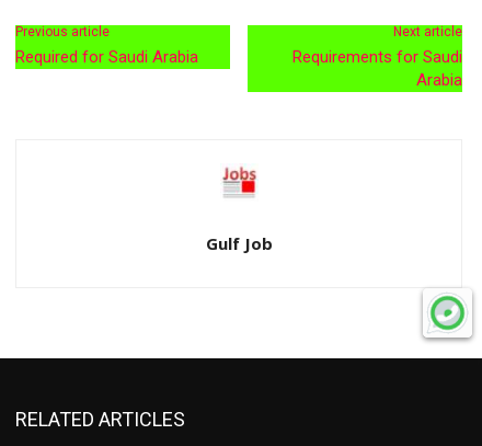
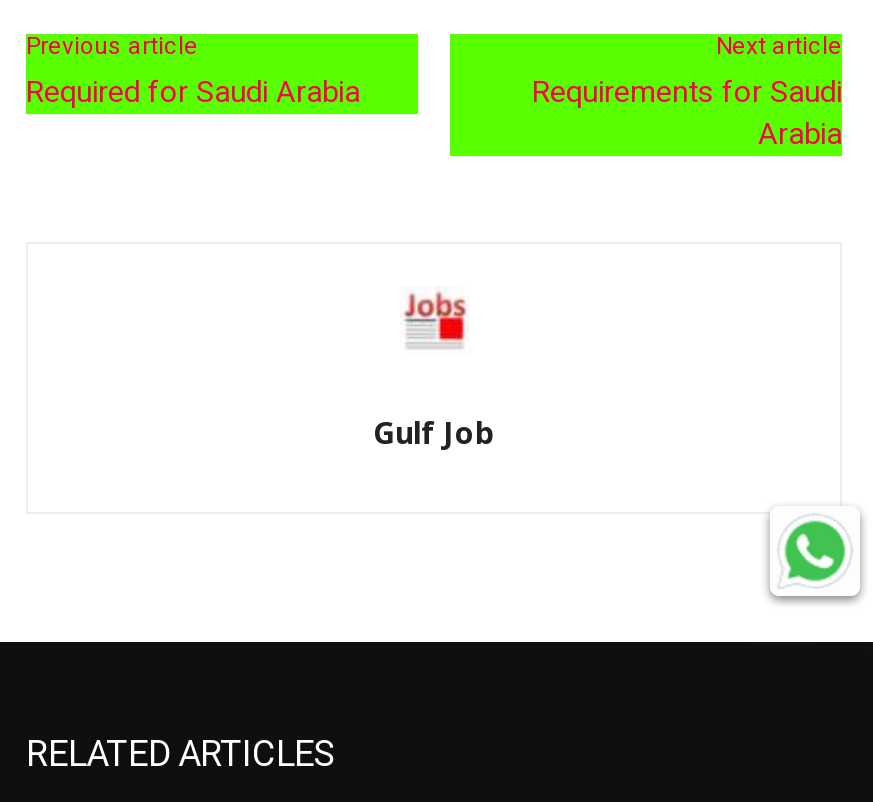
- [image]
+ [image]
